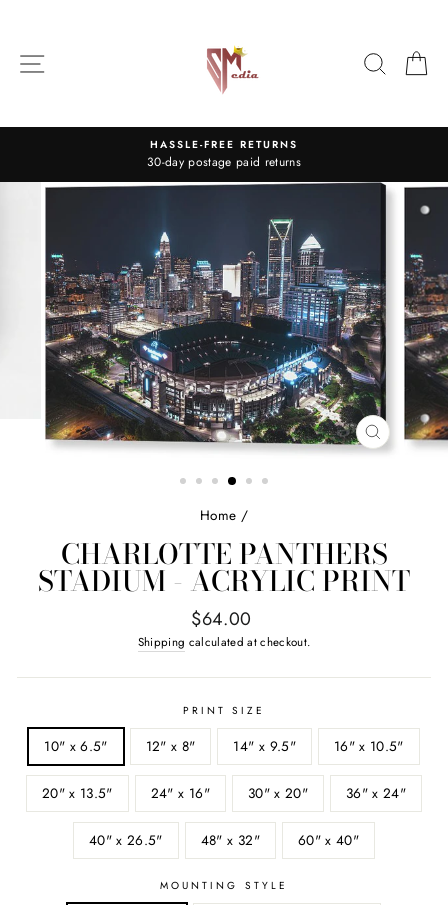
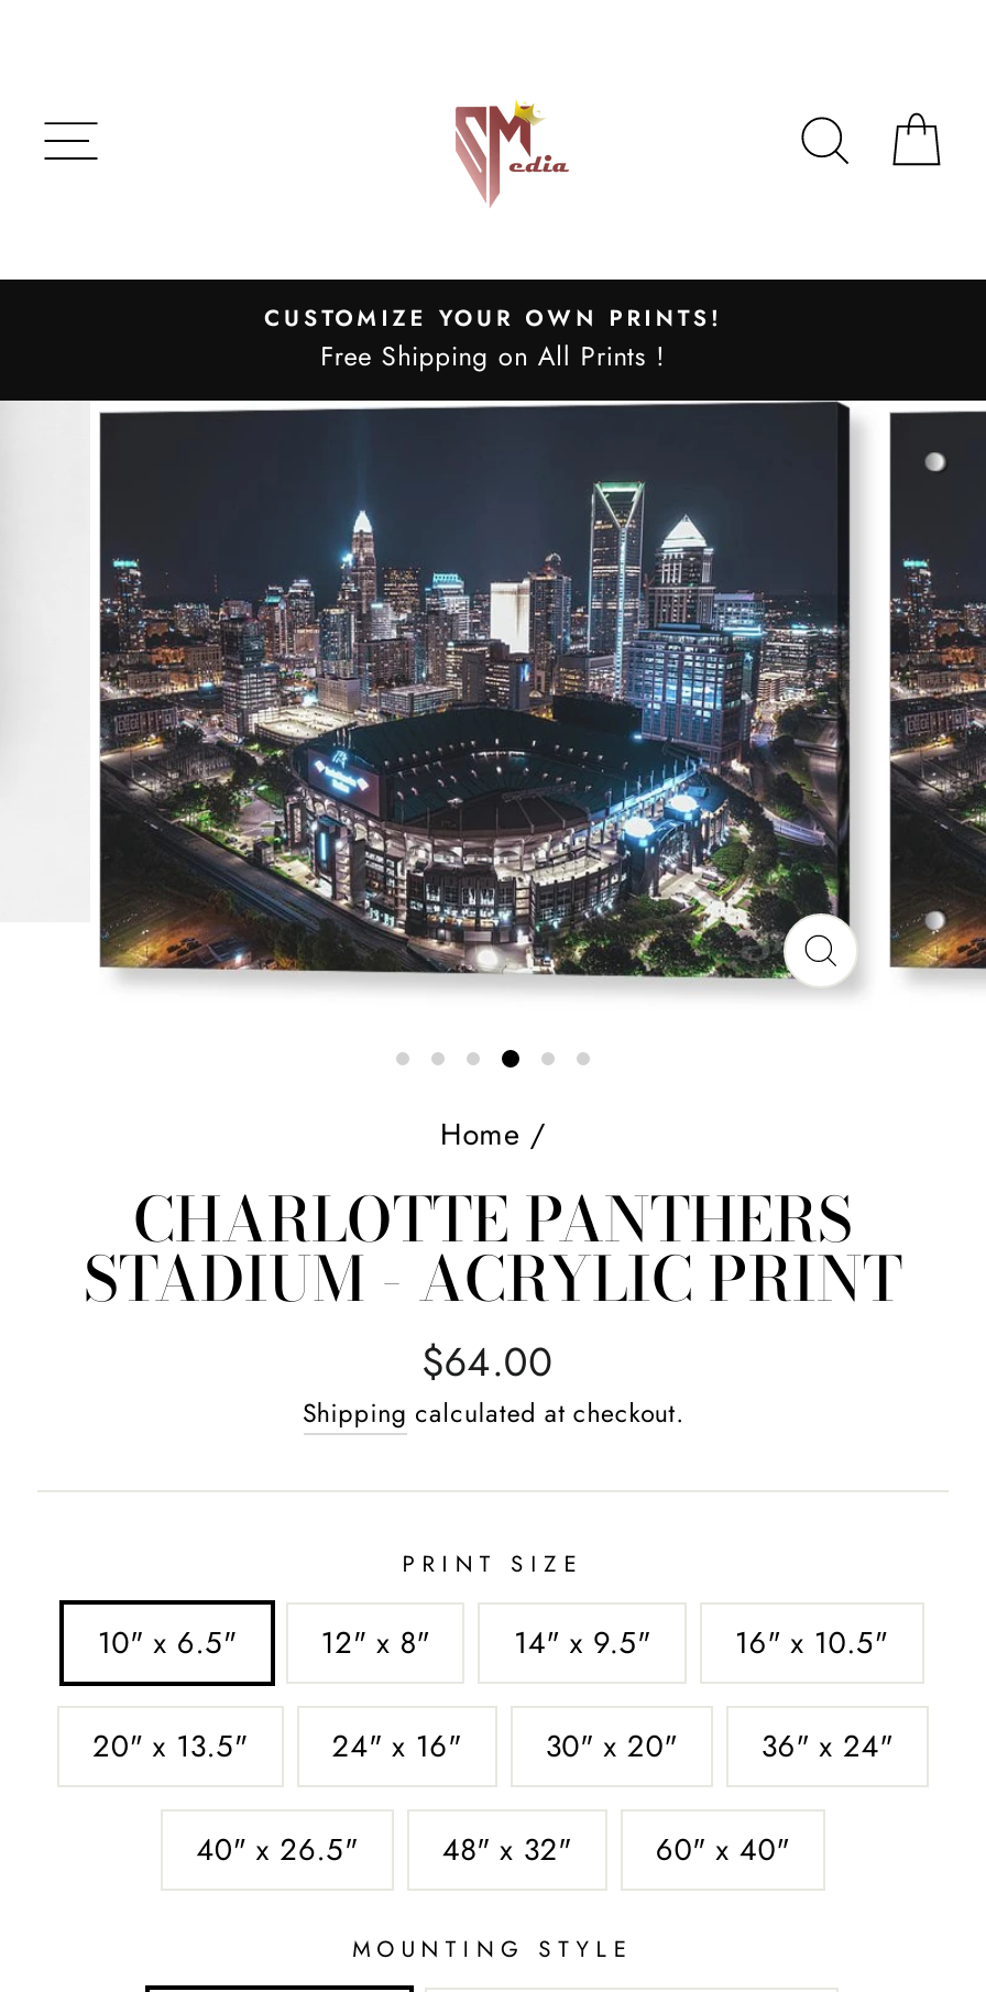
- HASSLE-FREE RETURNS
- 30-day postage paid returns
+ CUSTOMIZE YOUR OWN PRINTS!
+ Free Shipping on All Prints !
